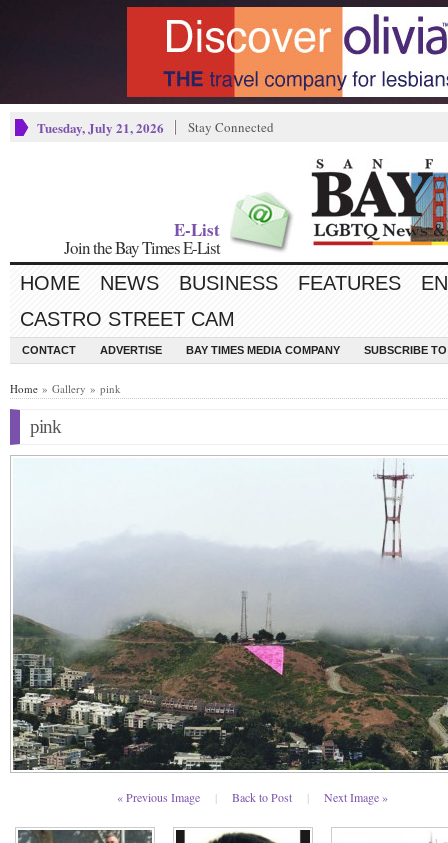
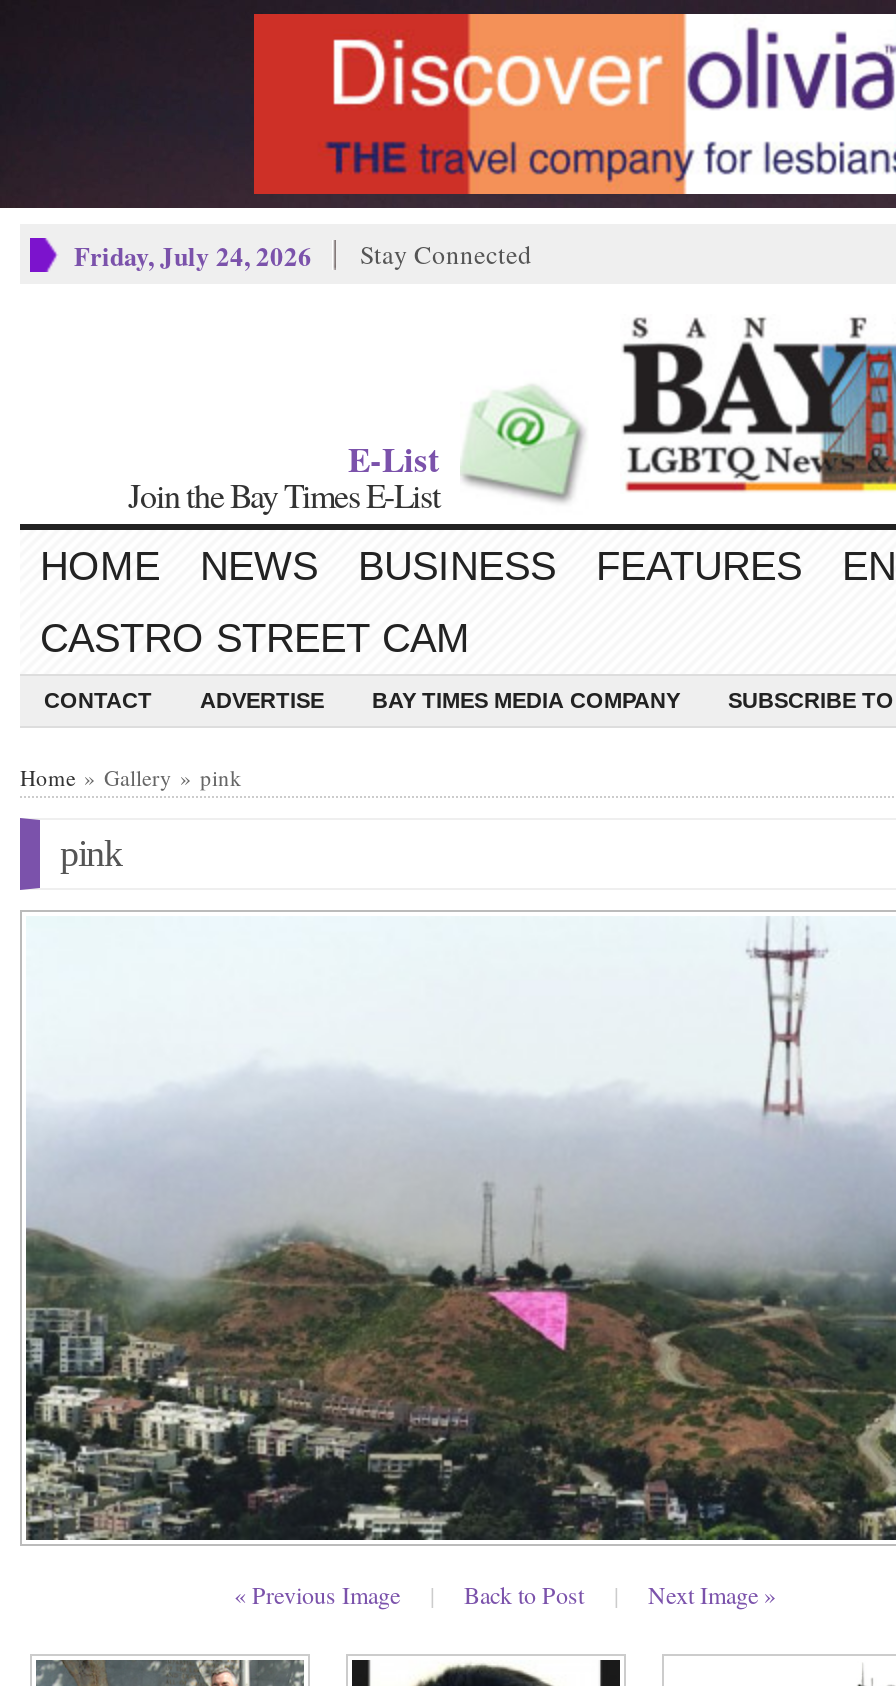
- Tuesday, July 21, 2026 Stay Connected
+ Friday, July 24, 2026 Stay Connected
